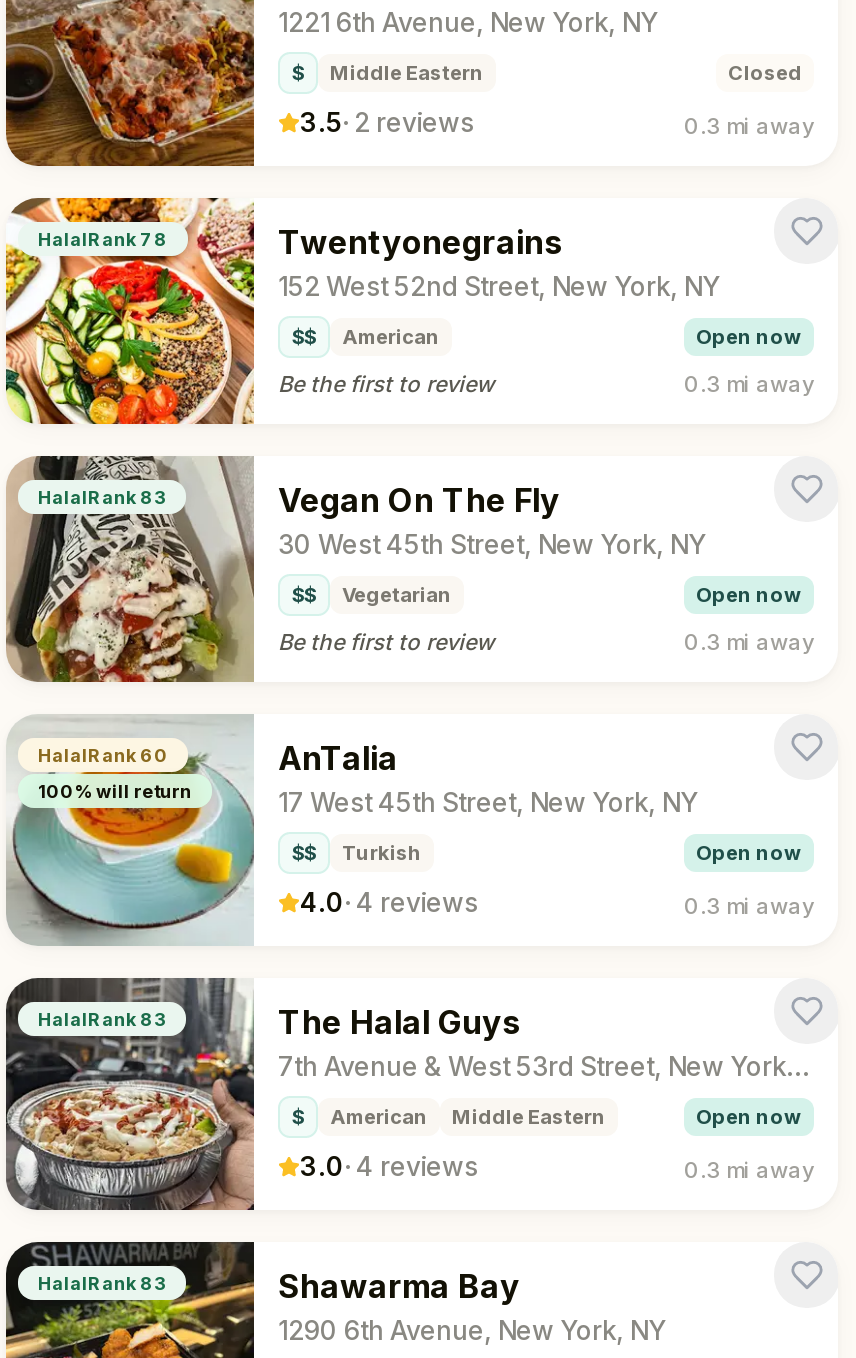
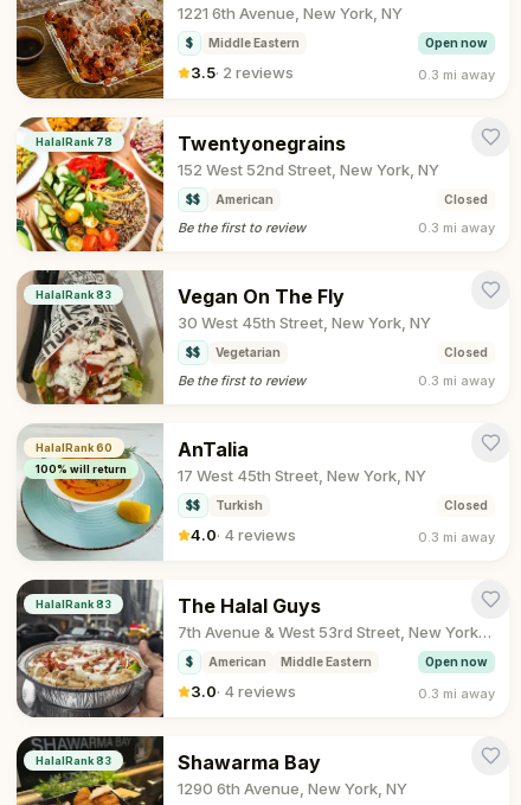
- Closed
+ Open now

- Open now
+ Closed

- Open now
+ Closed

- Open now
+ Closed
